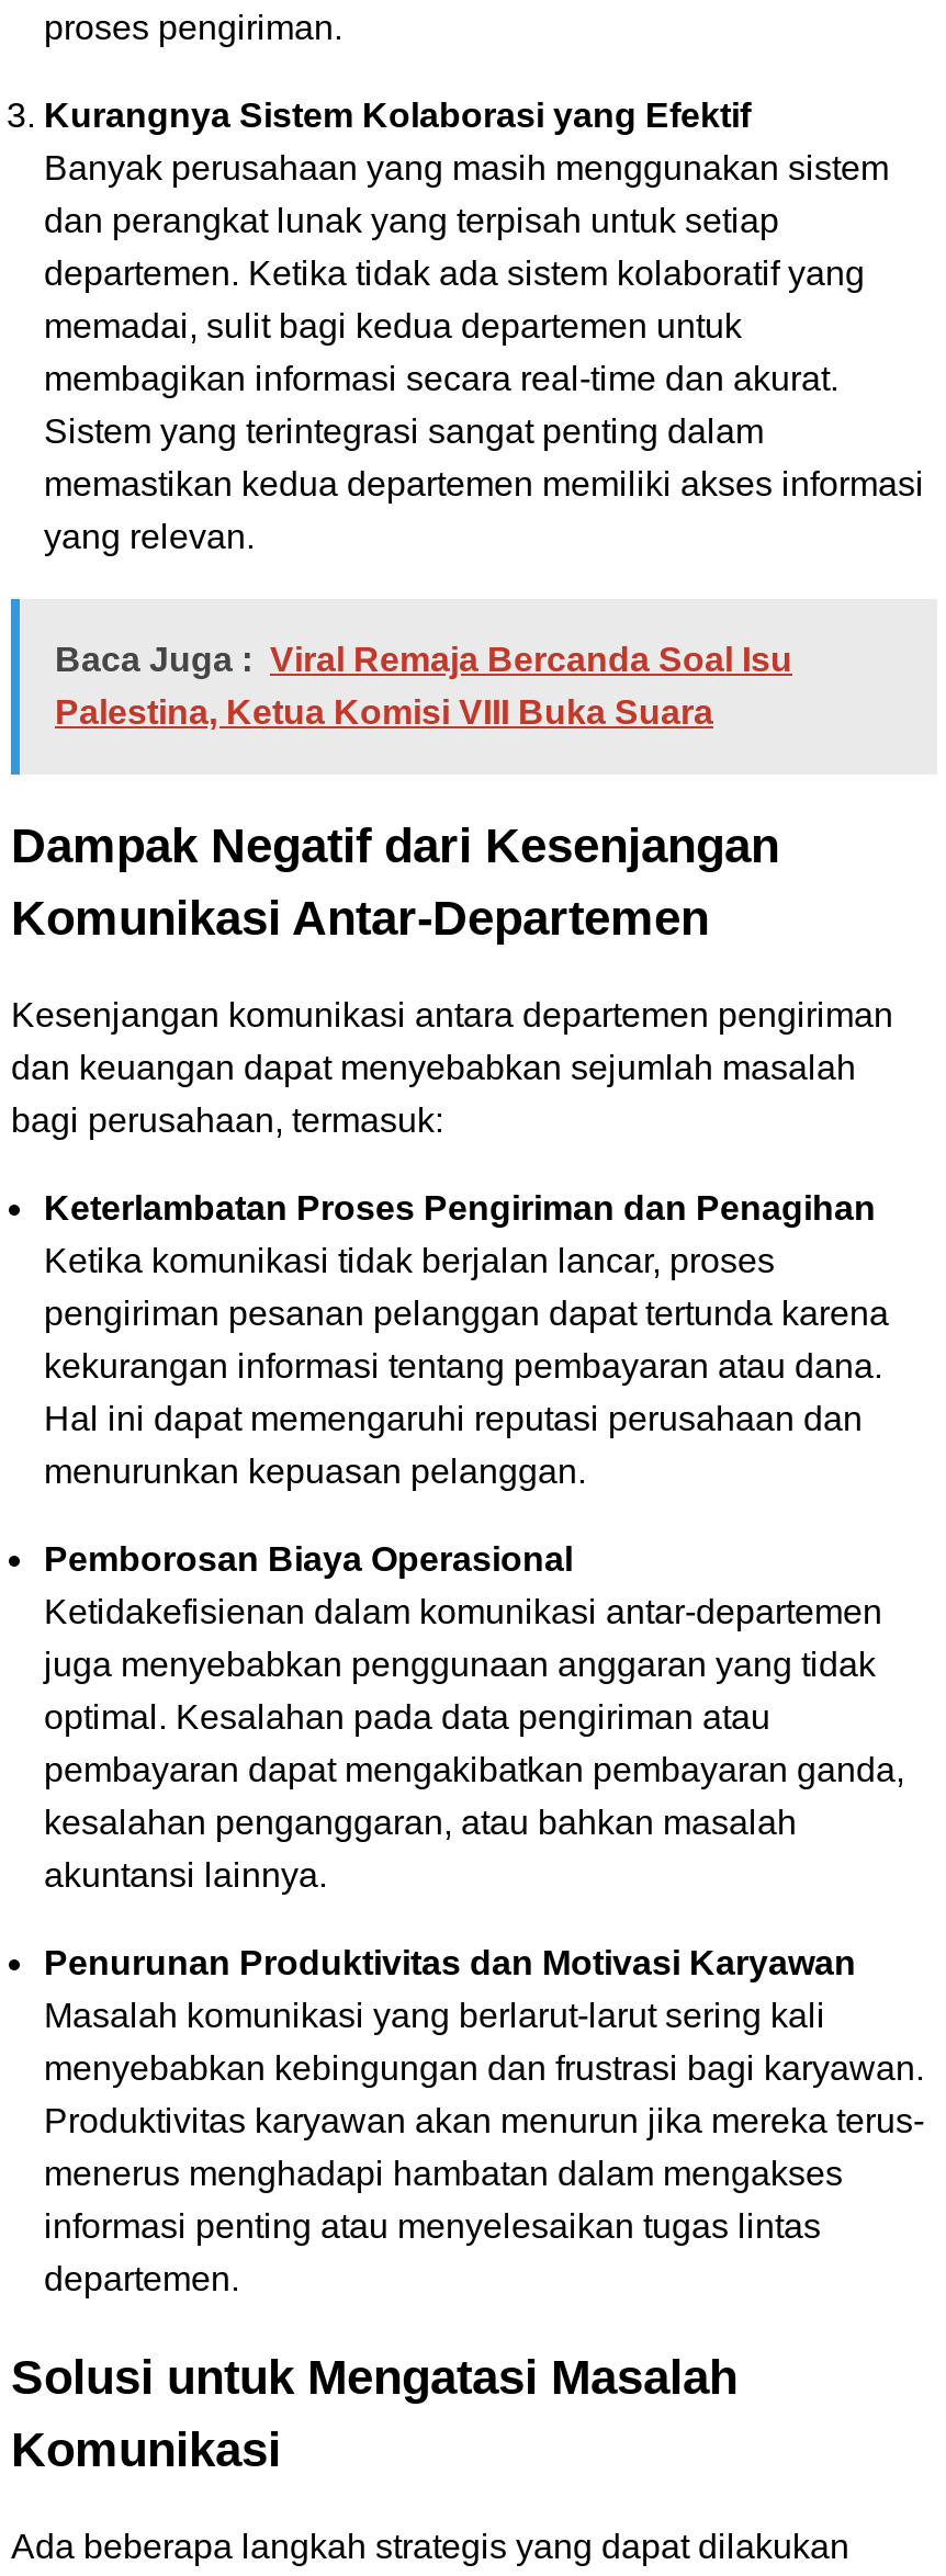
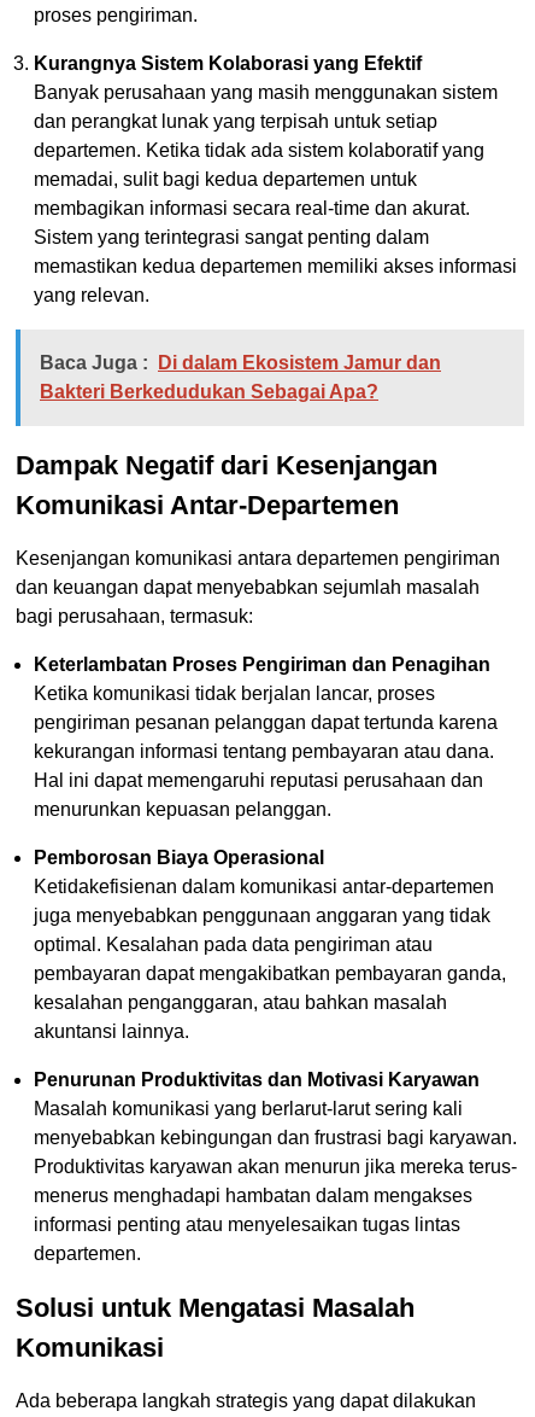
- Baca Juga : Viral Remaja Bercanda Soal Isu
- Palestina, Ketua Komisi VIII Buka Suara
+ Baca Juga : Di dalam Ekosistem Jamur dan
+ Bakteri Berkedudukan Sebagai Apa?
